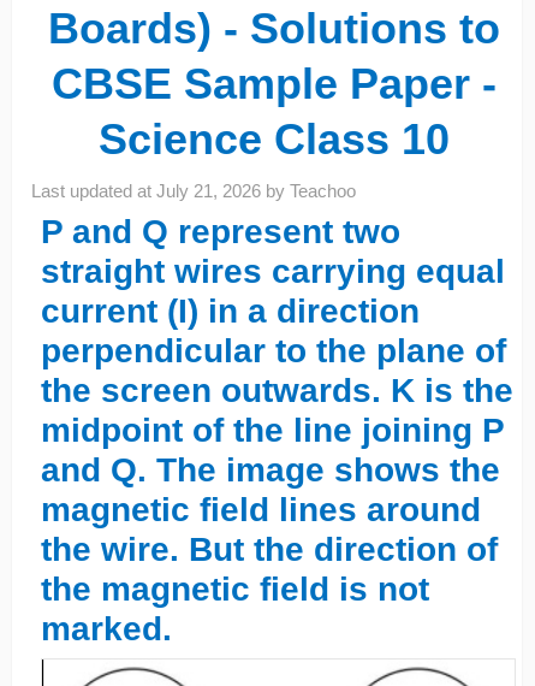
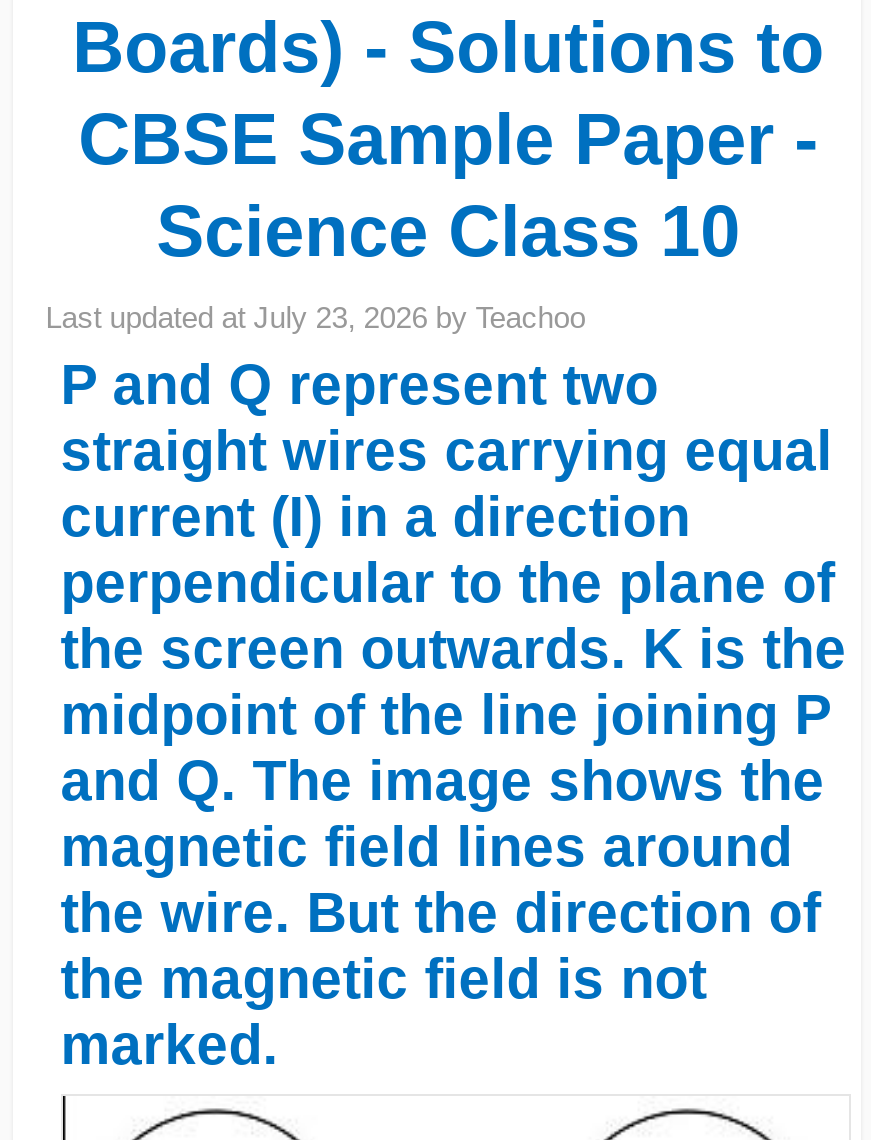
- Last updated at July 21, 2026 by Teachoo
+ Last updated at July 23, 2026 by Teachoo
